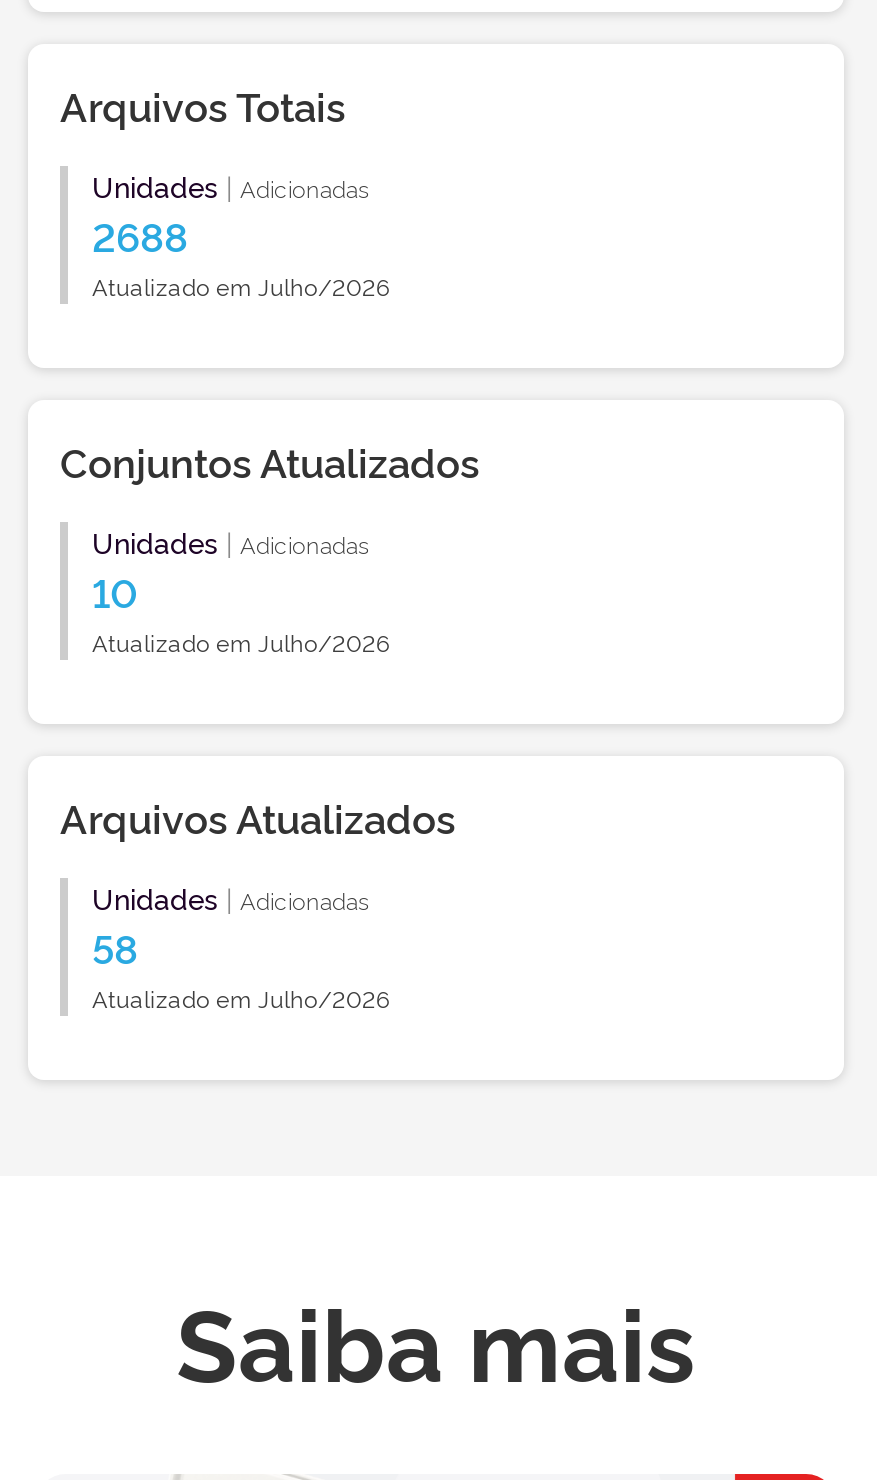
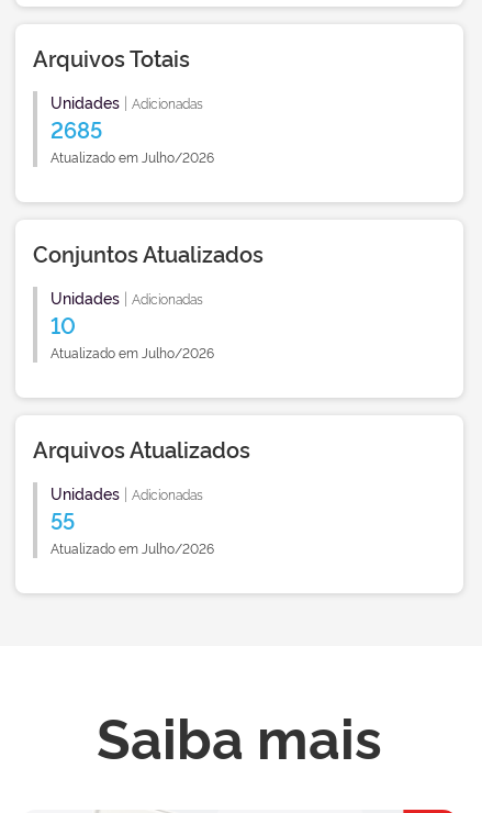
- 2688
+ 2685

- 58
+ 55
